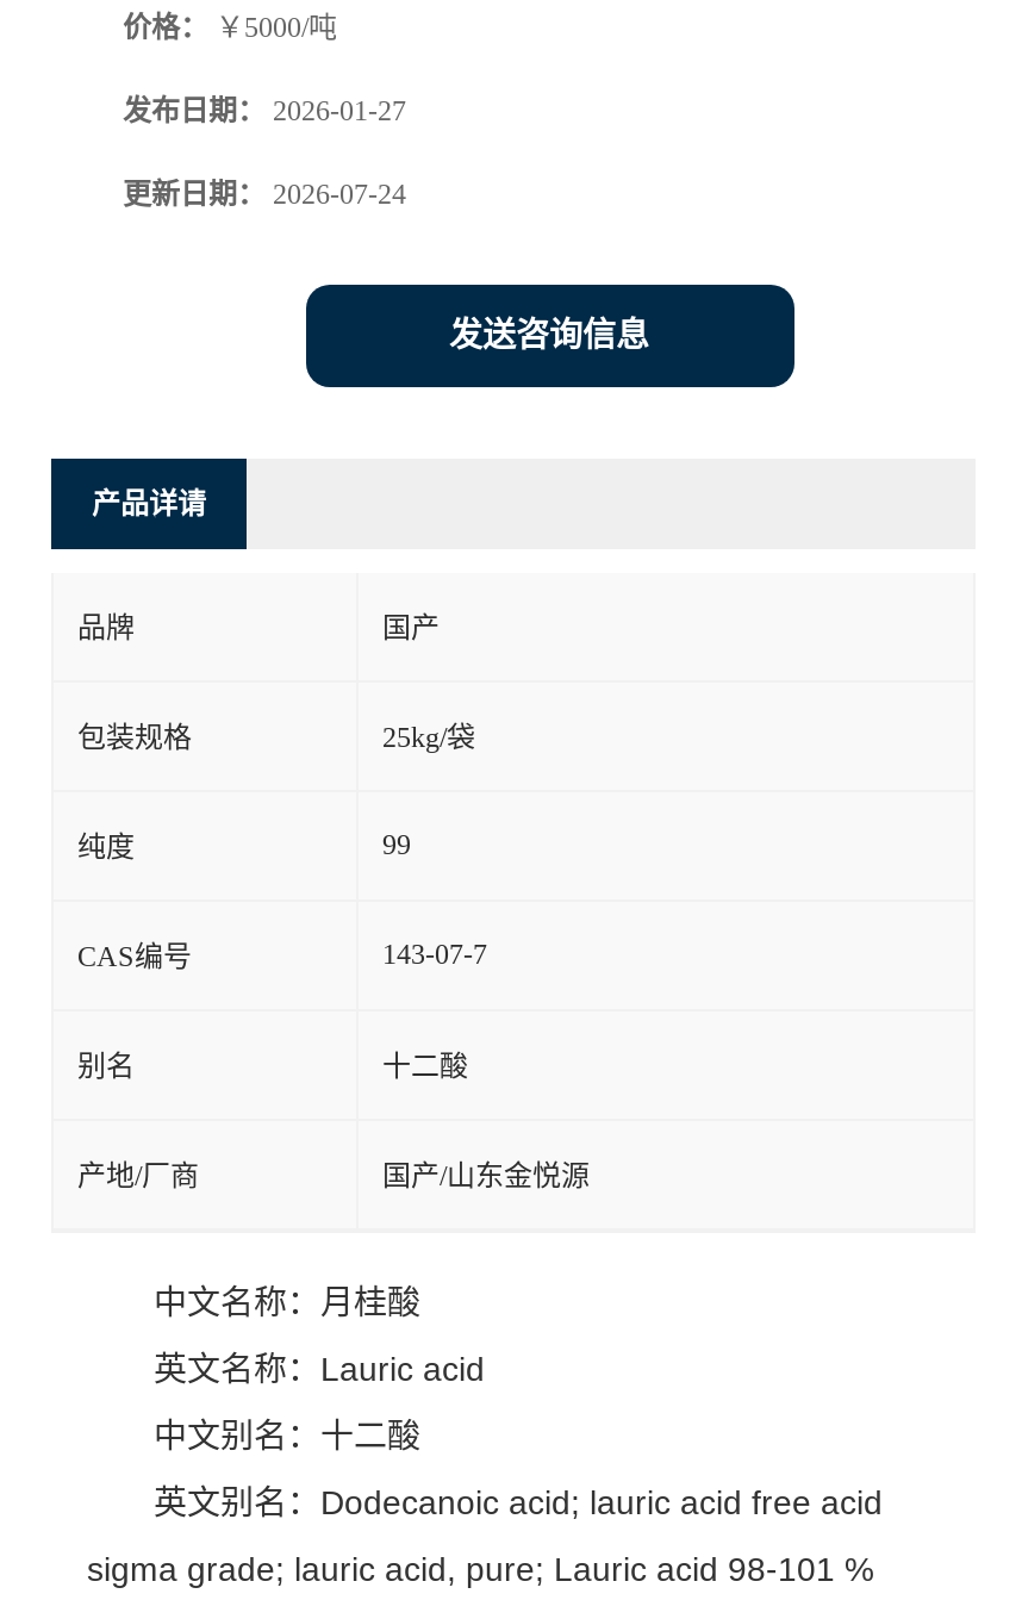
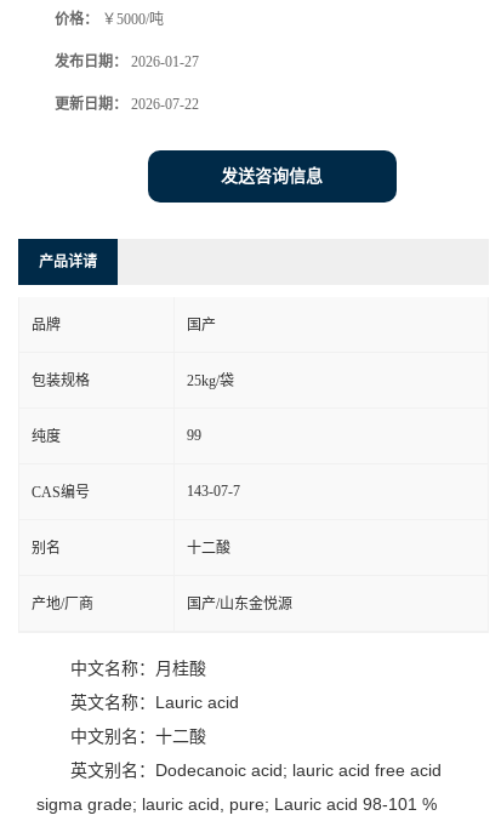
- 更新日期：2026-07-24
+ 更新日期：2026-07-22
